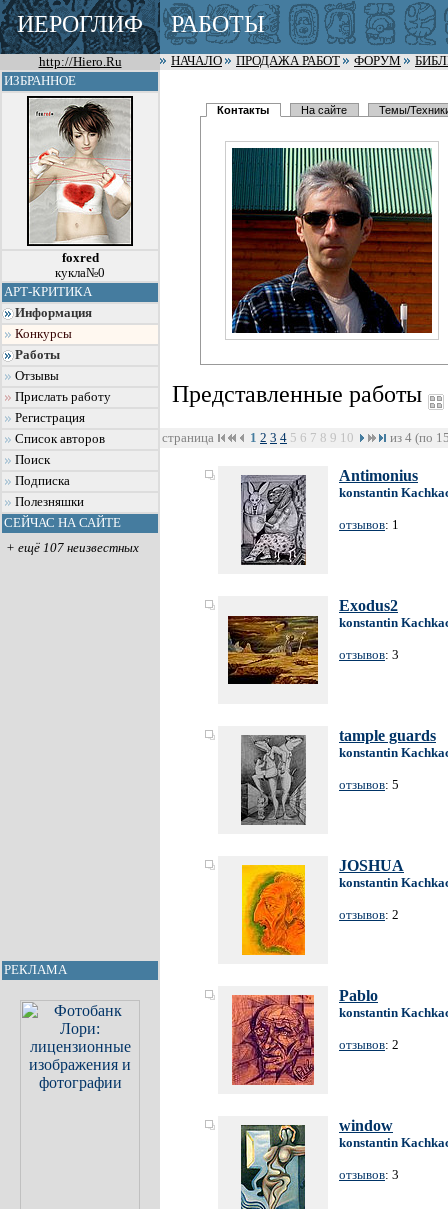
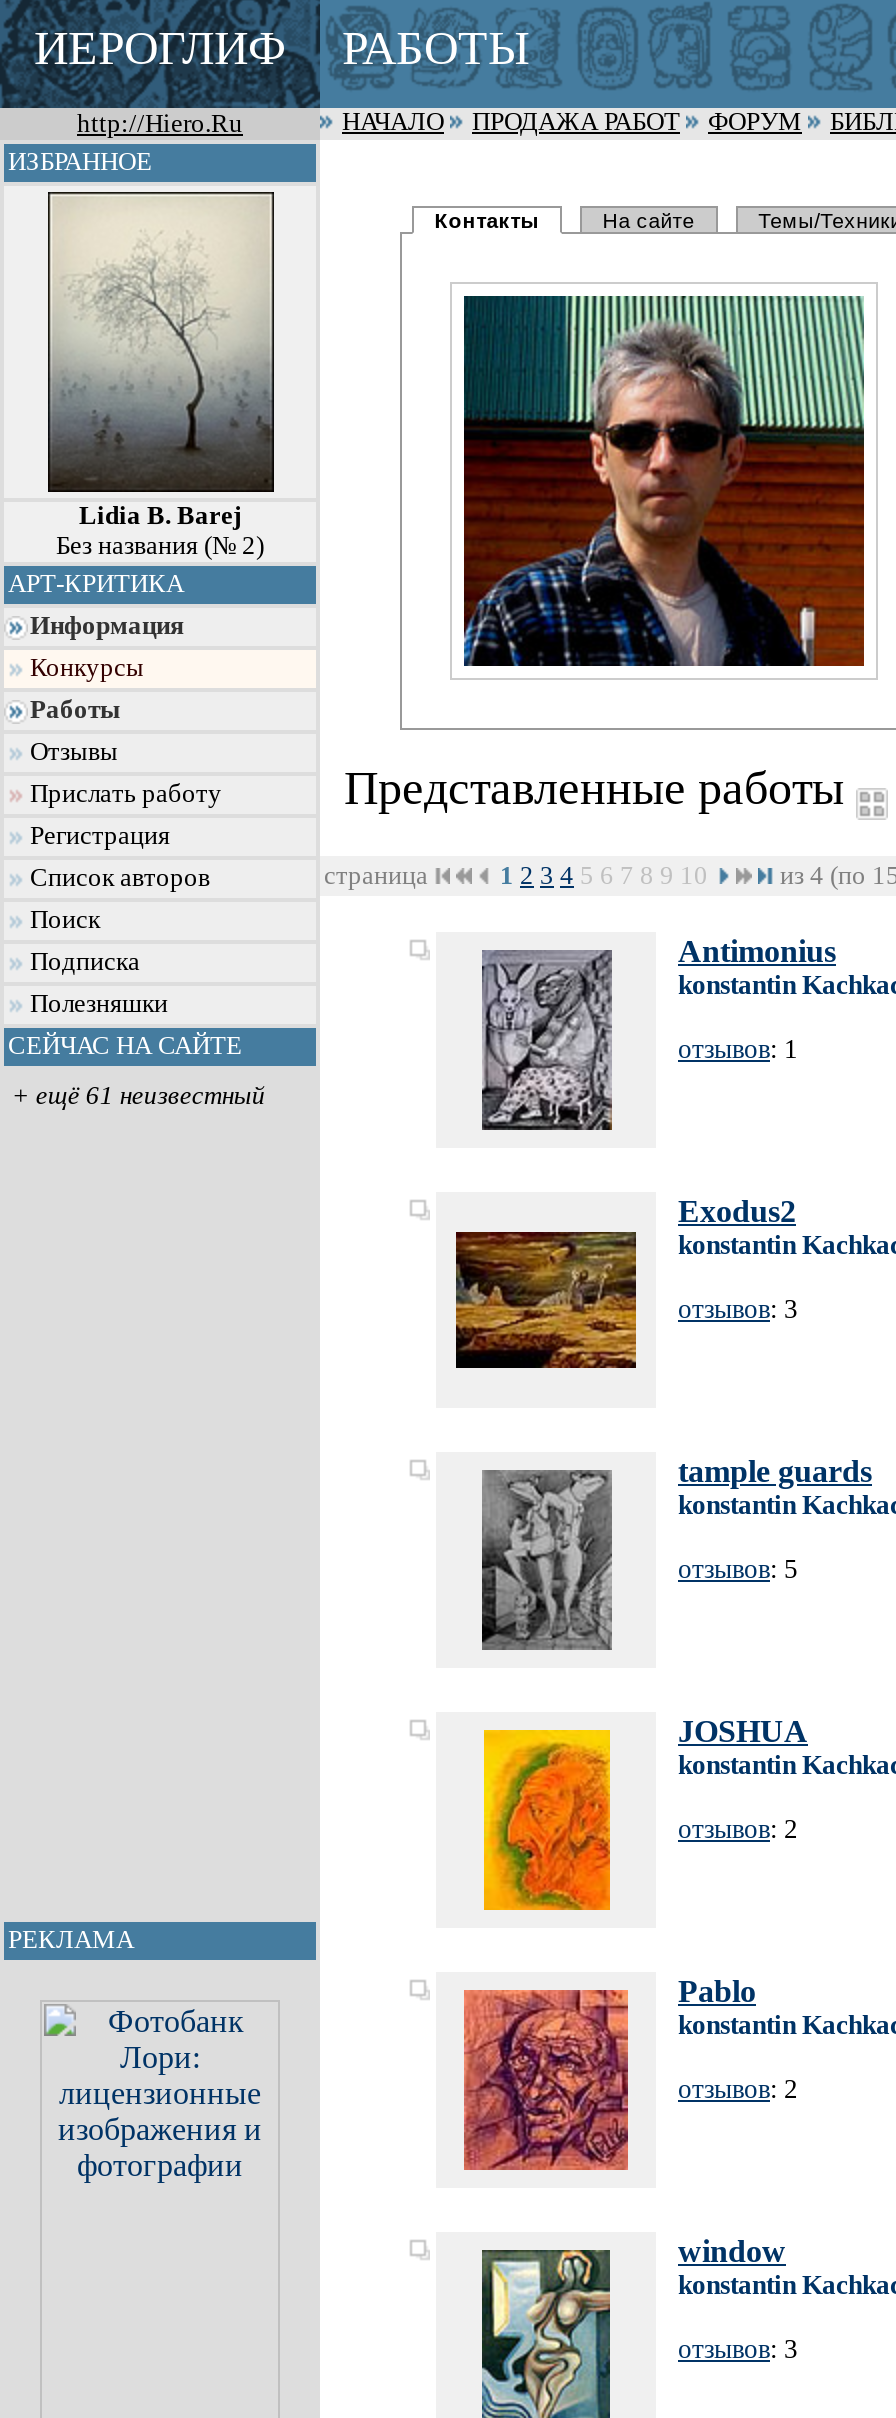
- [image]
- foxred
- кукла№0
+ [image]
+ Lidia B. Barej
+ Без названия (№ 2)

- + ещё 107 неизвестных
+ + ещё 61 неизвестный
